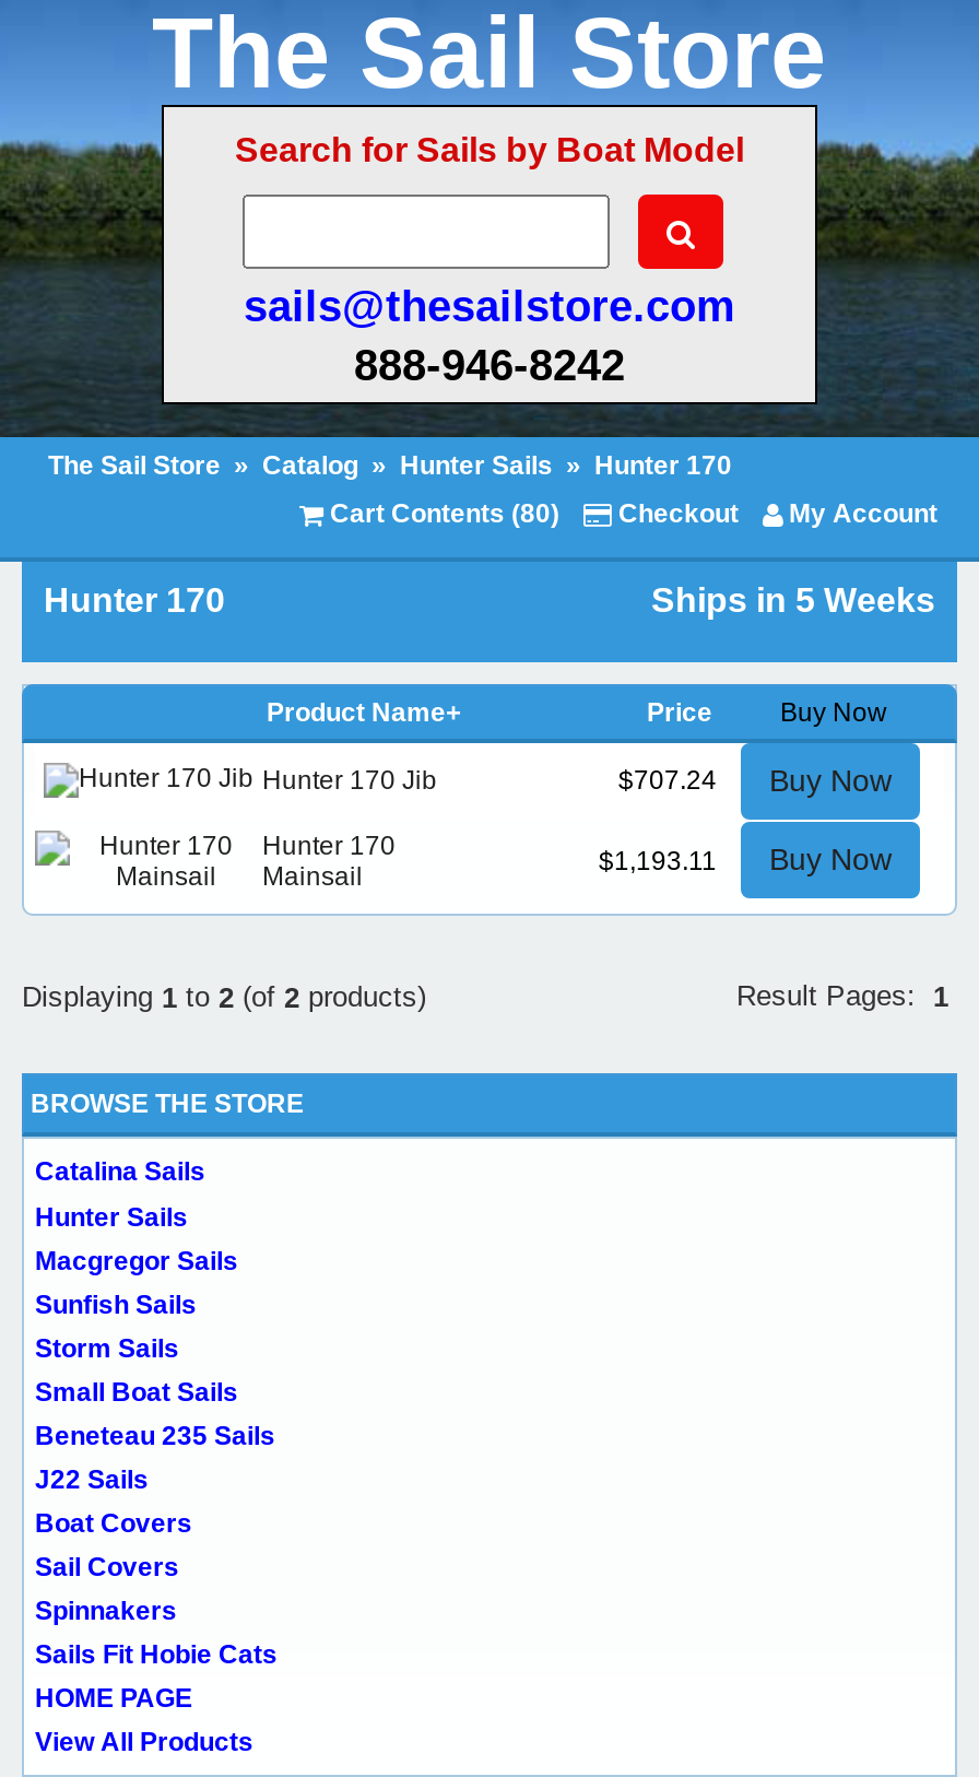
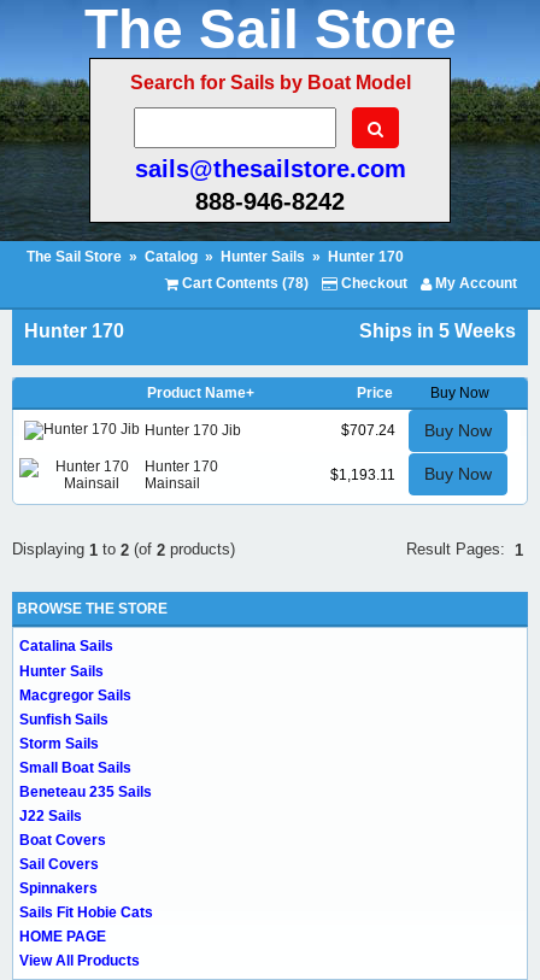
- Cart Contents (80)
+ Cart Contents (78)
